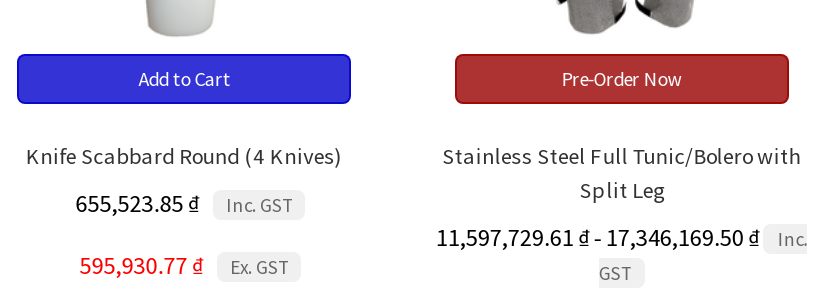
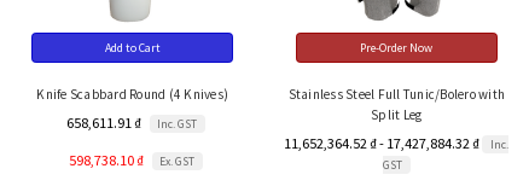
- 655,523.85 ₫ Inc. GST
+ 658,611.91 ₫ Inc. GST

- 11,597,729.61 ₫ - 17,346,169.50 ₫ Inc.
+ 11,652,364.52 ₫ - 17,427,884.32 ₫ Inc.

- 595,930.77 ₫ Ex. GST
+ 598,738.10 ₫ Ex. GST
